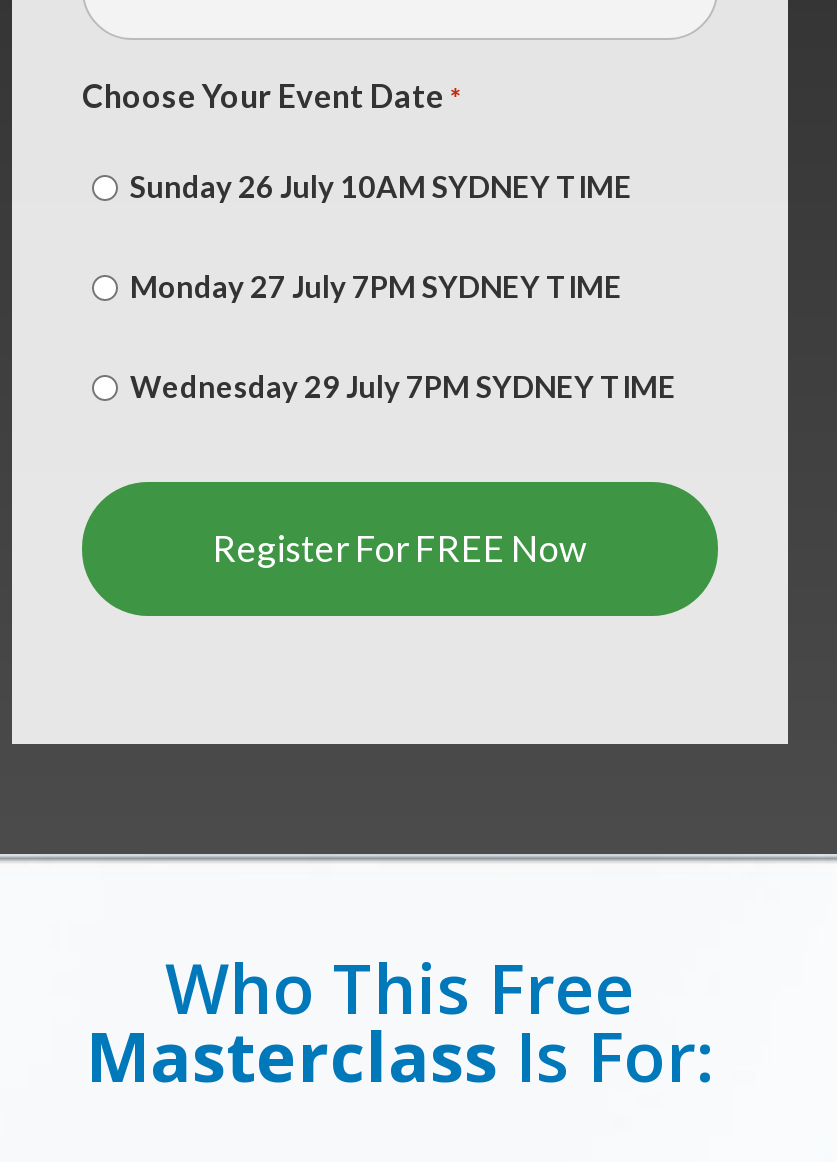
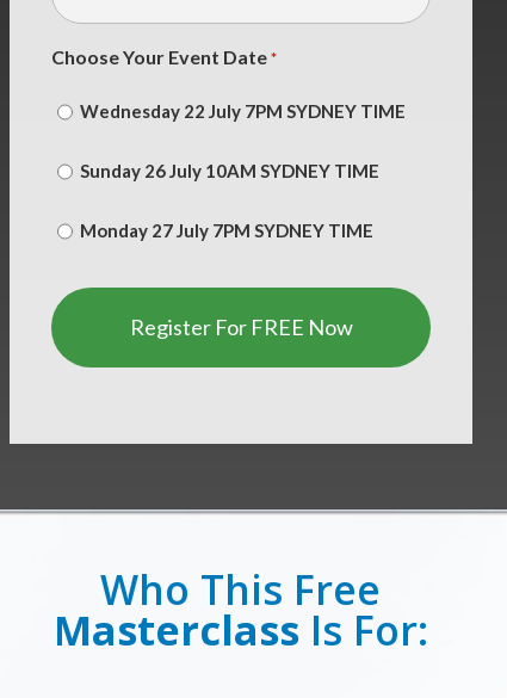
+ Wednesday 22 July 7PM SYDNEY TIME

moved down: Sunday 26 July 10AM SYDNEY TIME | Monday 27 July 7PM SYDNEY TIME

- Wednesday 29 July 7PM SYDNEY TIME
